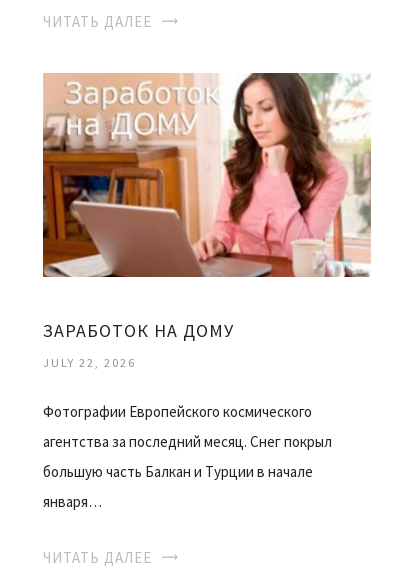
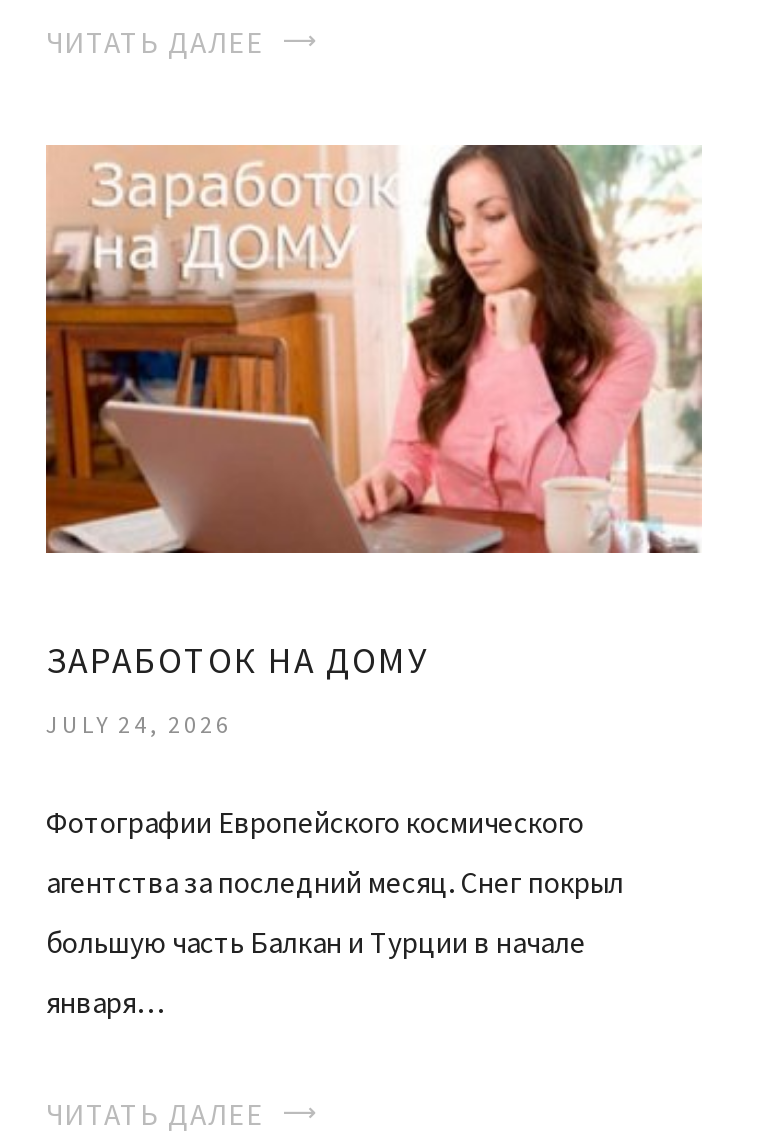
- JULY 22, 2026
+ JULY 24, 2026
